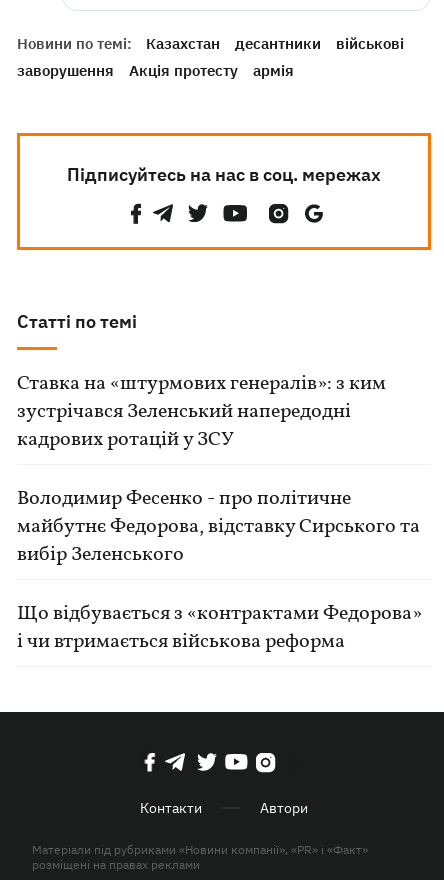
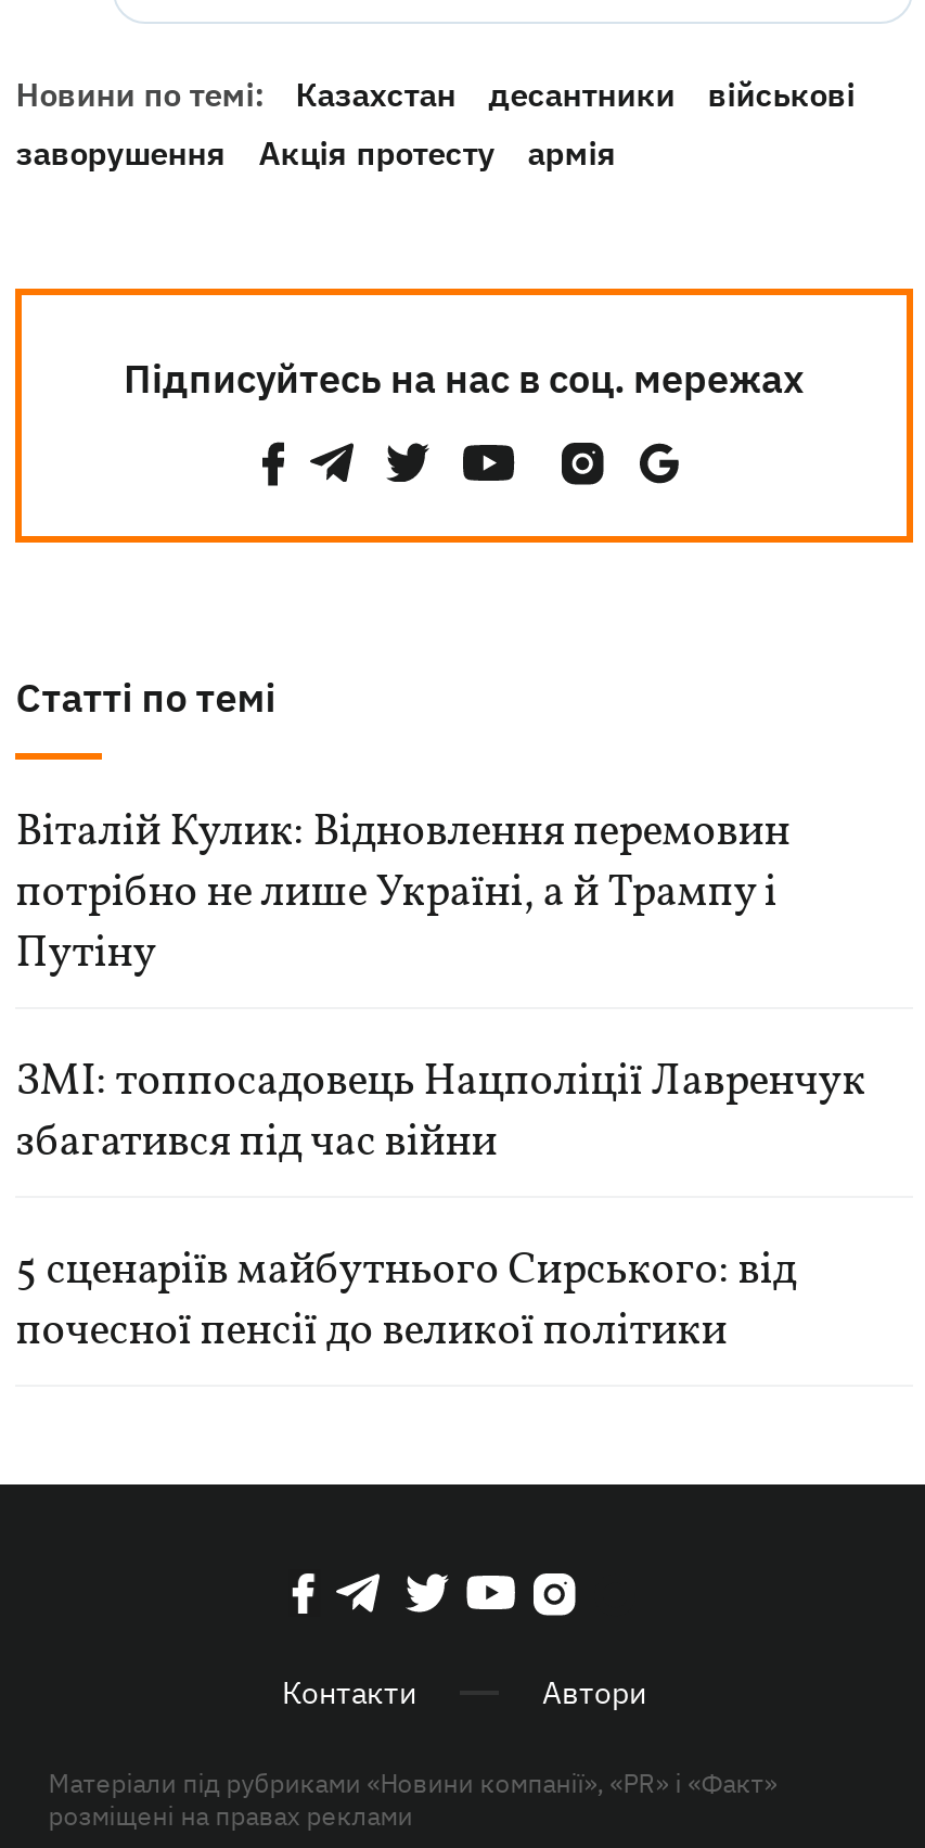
- Ставка на «штурмових генералів»: з ким
- зустрічався Зеленський напередодні
- кадрових ротацій у ЗСУ
+ Віталій Кулик: Відновлення перемовин
+ потрібно не лише Україні, а й Трампу і
+ Путіну

- Володимир Фесенко - про політичне
- майбутнє Федорова, відставку Сирського та
- вибір Зеленського
+ ЗМІ: топпосадовець Нацполіції Лавренчук
+ збагатився під час війни

- Що відбувається з «контрактами Федорова»
- і чи втримається військова реформа
+ 5 сценаріїв майбутнього Сирського: від
+ почесної пенсії до великої політики
